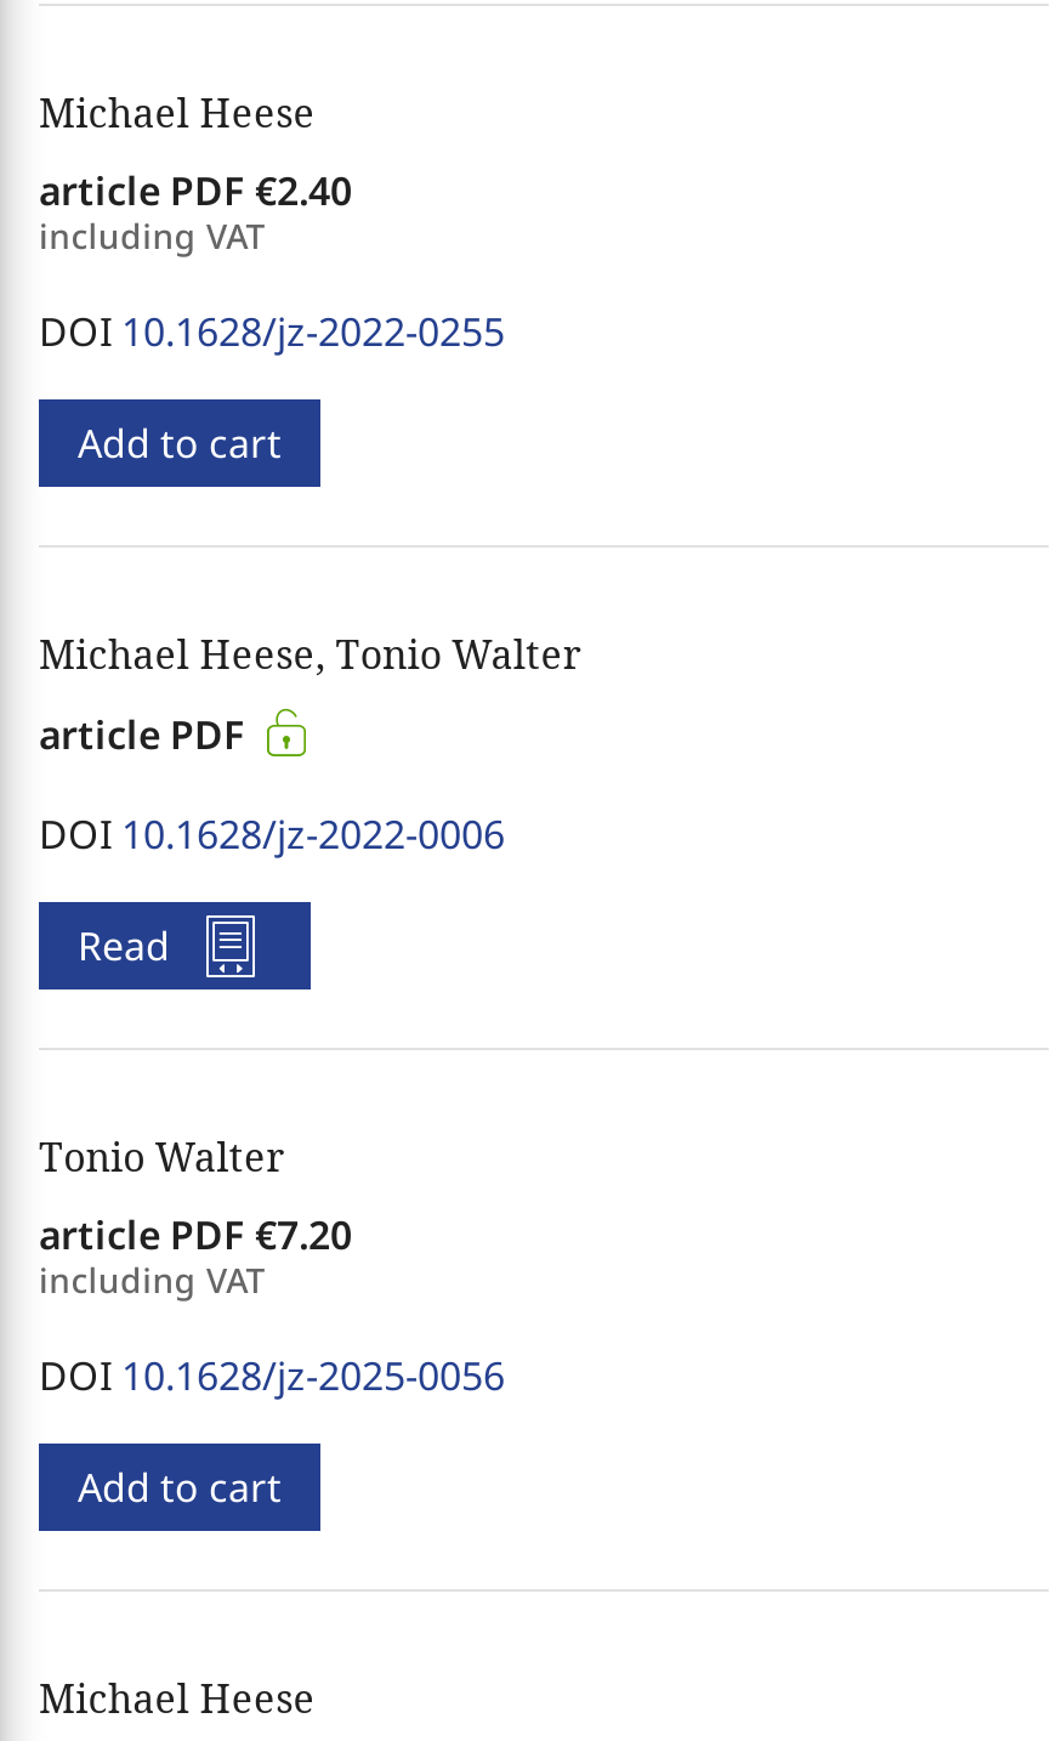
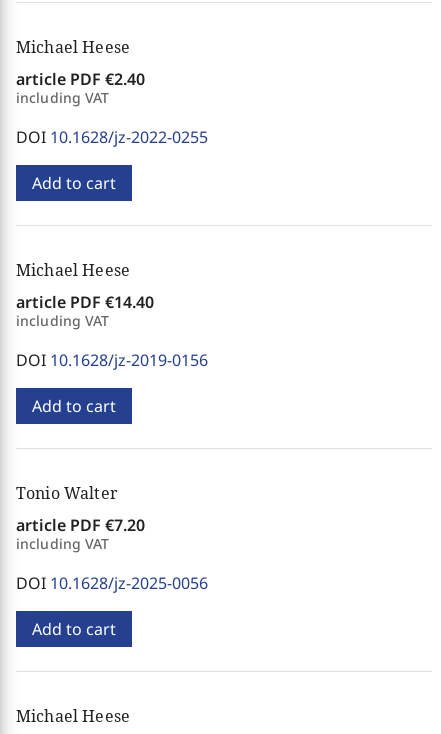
- Michael Heese, Tonio Walter
+ Michael Heese

- article PDF
+ article PDF €14.40
+ including VAT

- DOI 10.1628/jz-2022-0006
+ DOI 10.1628/jz-2019-0156

- Read
+ Add to cart
